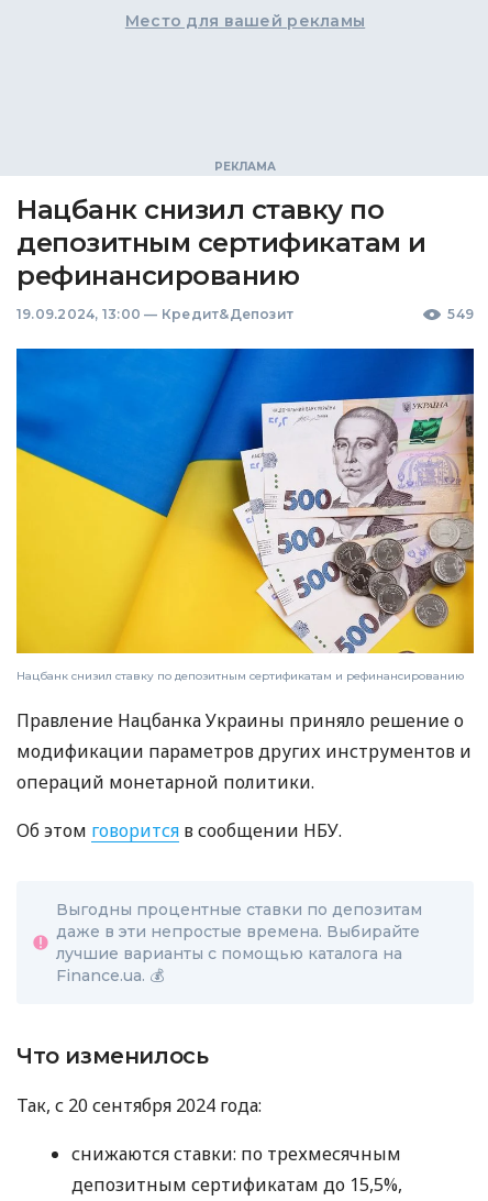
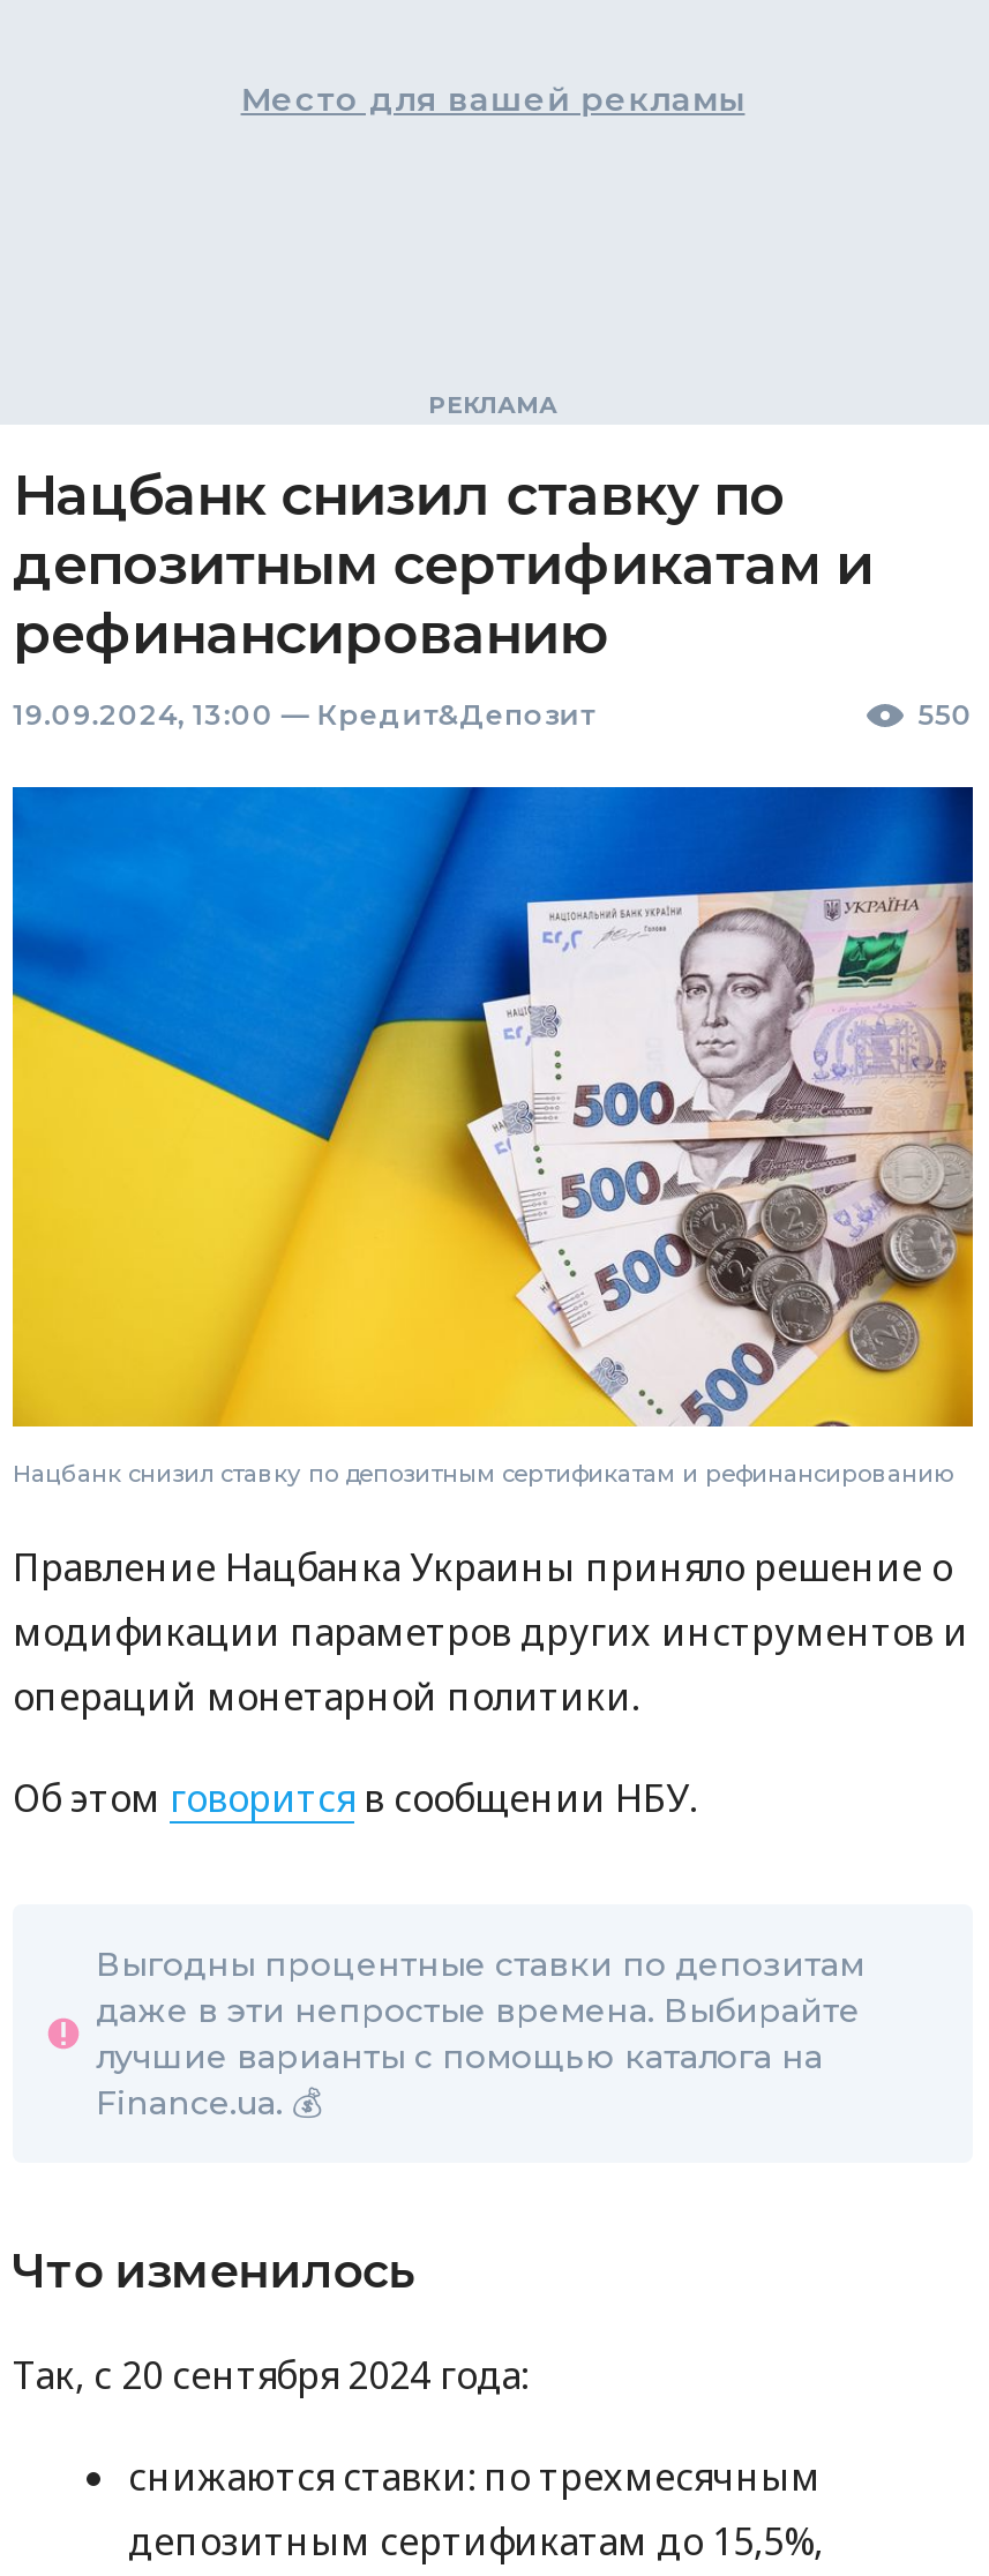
- 549
+ 550
